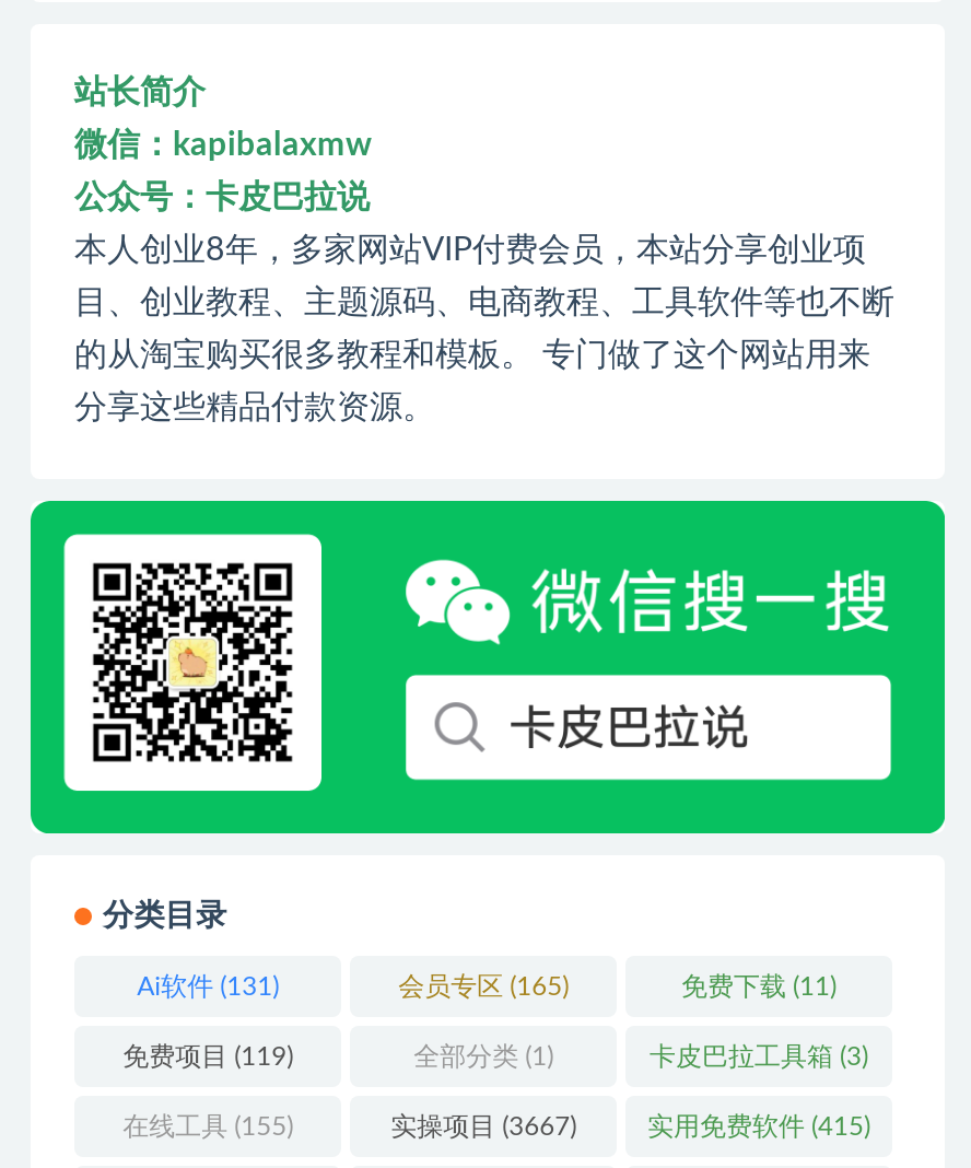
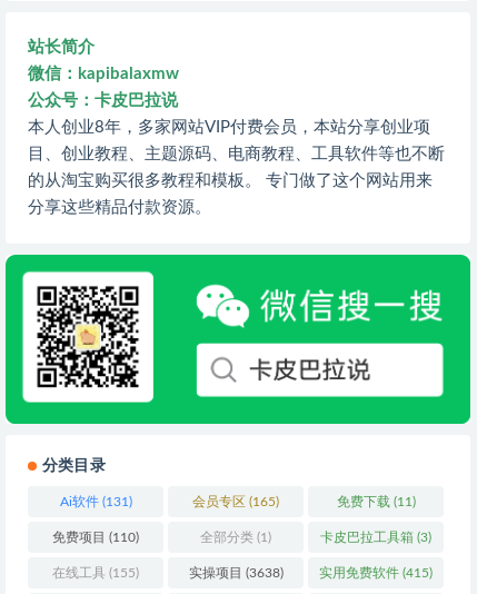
- 免费项目(119)
+ 免费项目(110)

- 实操项目(3667)
+ 实操项目(3638)
